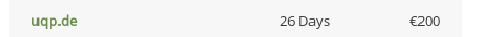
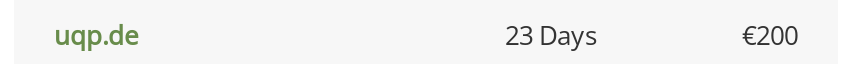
- 26 Days
+ 23 Days
